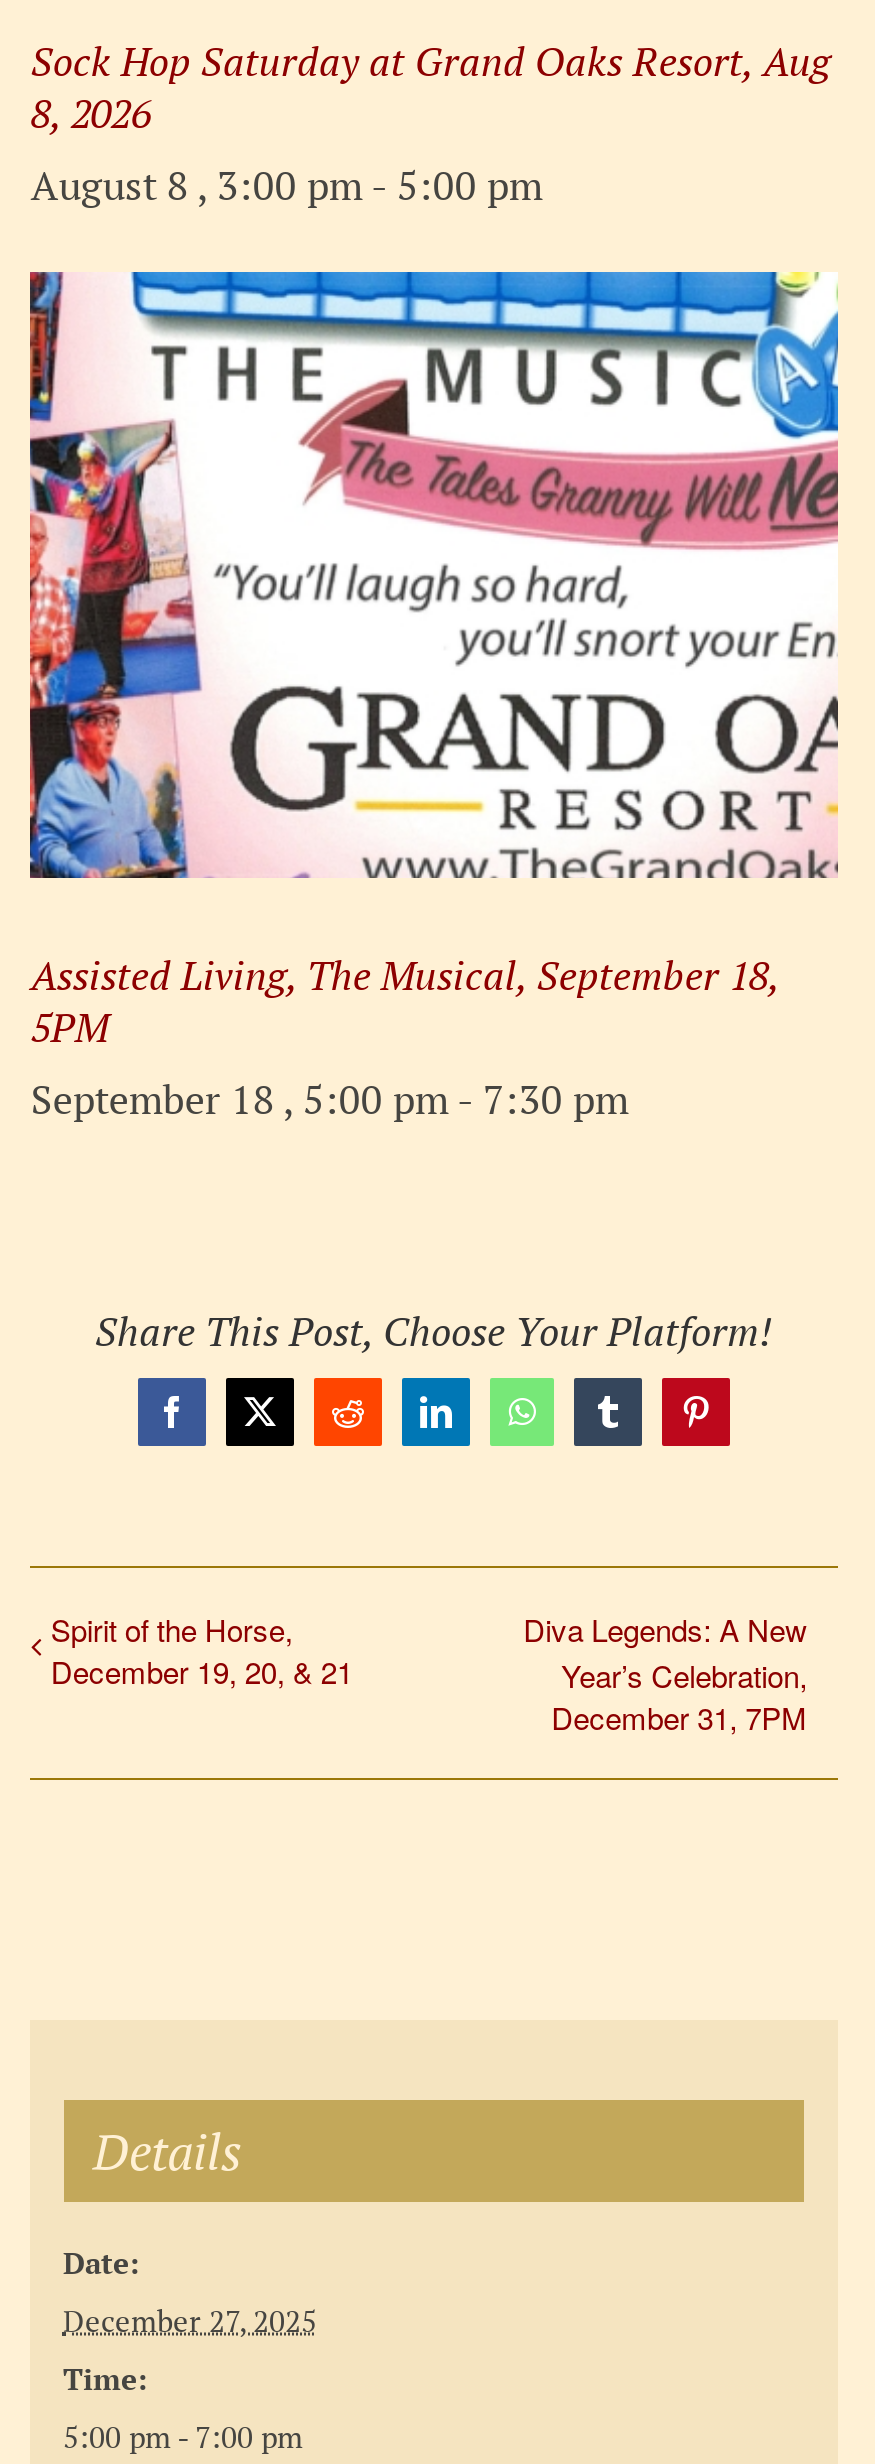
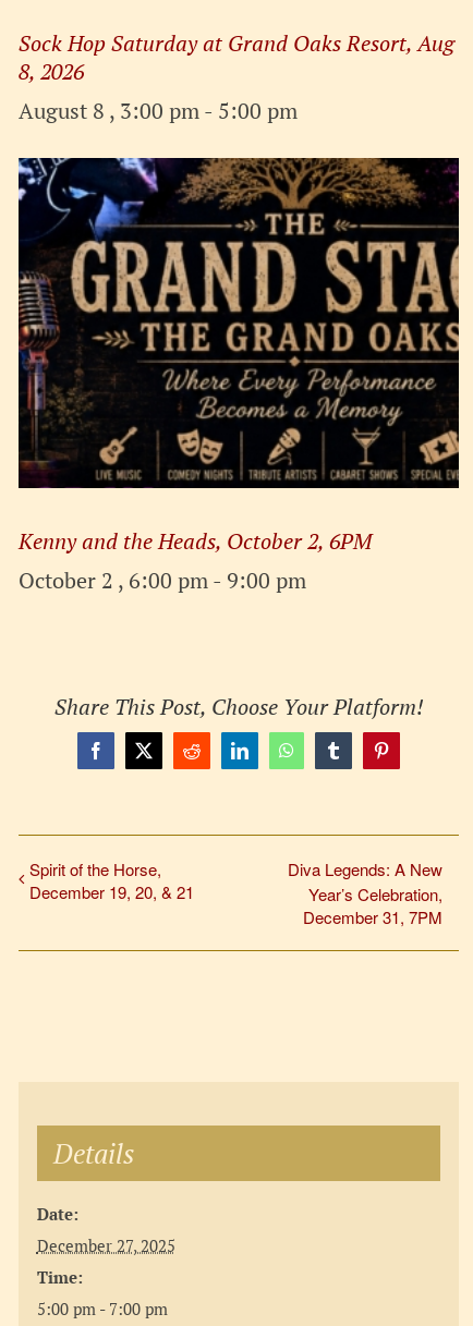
- [image]
- Assisted Living, The Musical, September 18,
- 5PM
- September 18 , 5:00 pm - 7:30 pm
+ [image]
+ Kenny and the Heads, October 2, 6PM
+ October 2 , 6:00 pm - 9:00 pm
